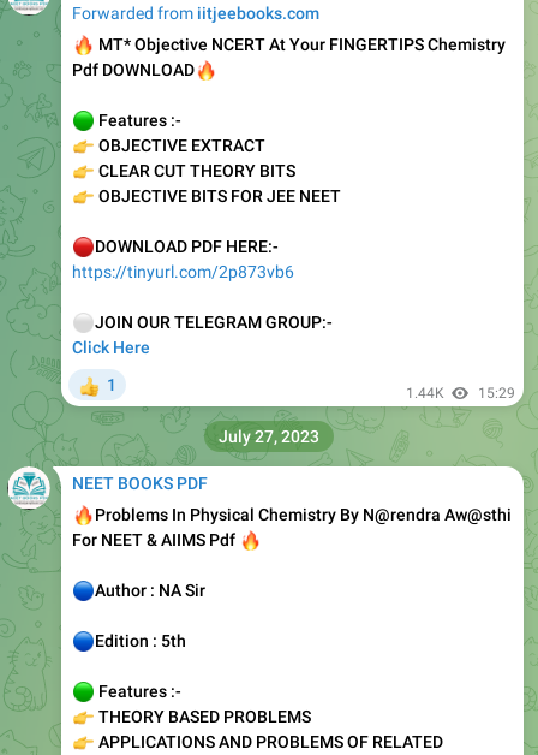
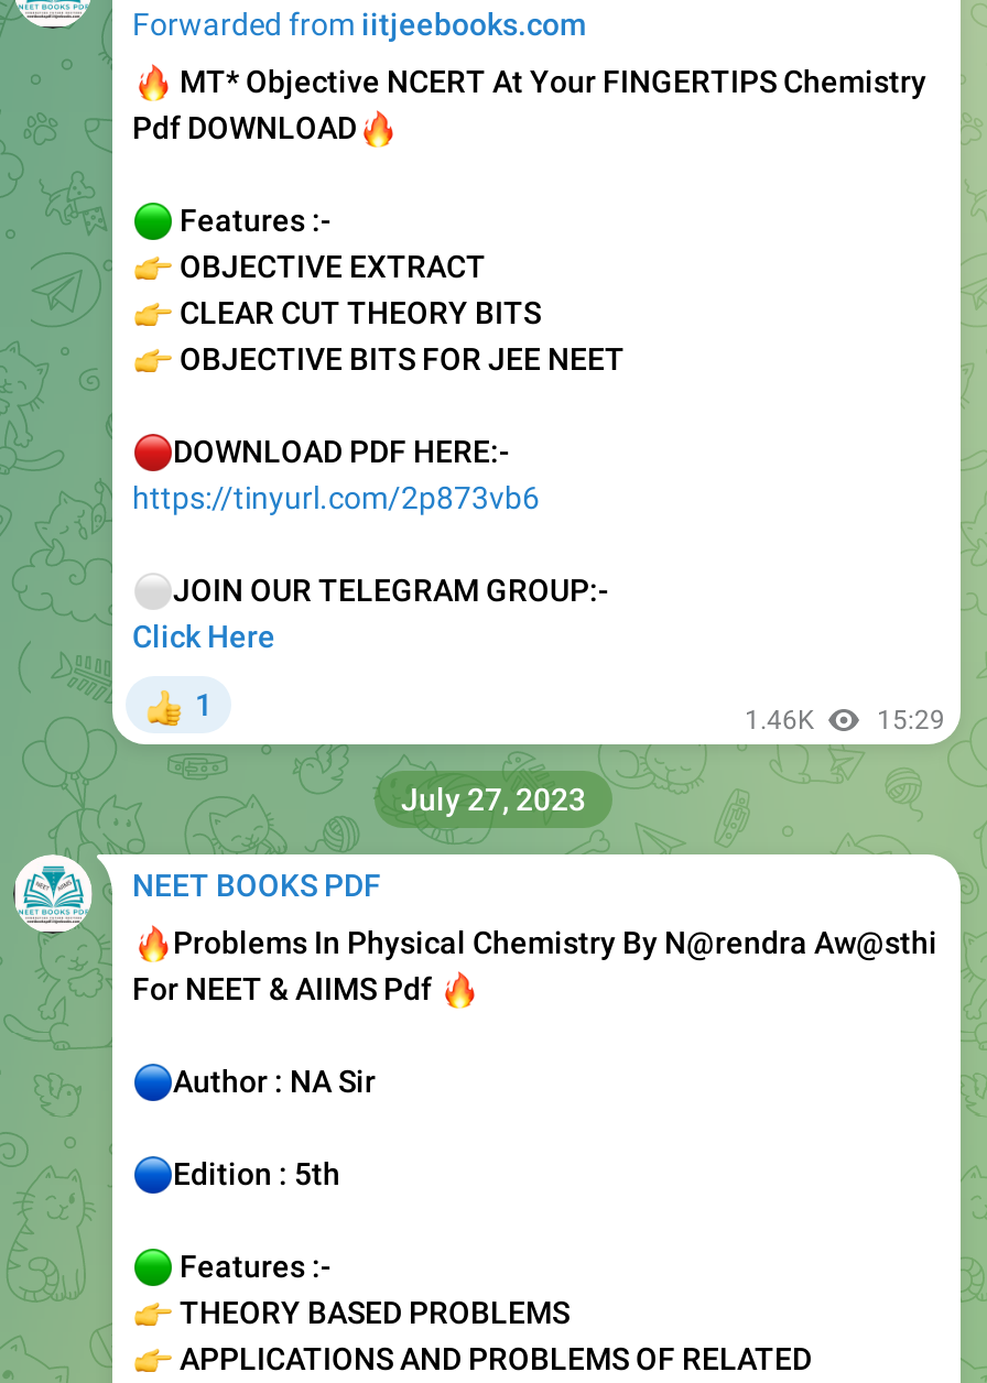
- 1.44K 15:29
+ 1.46K 15:29
